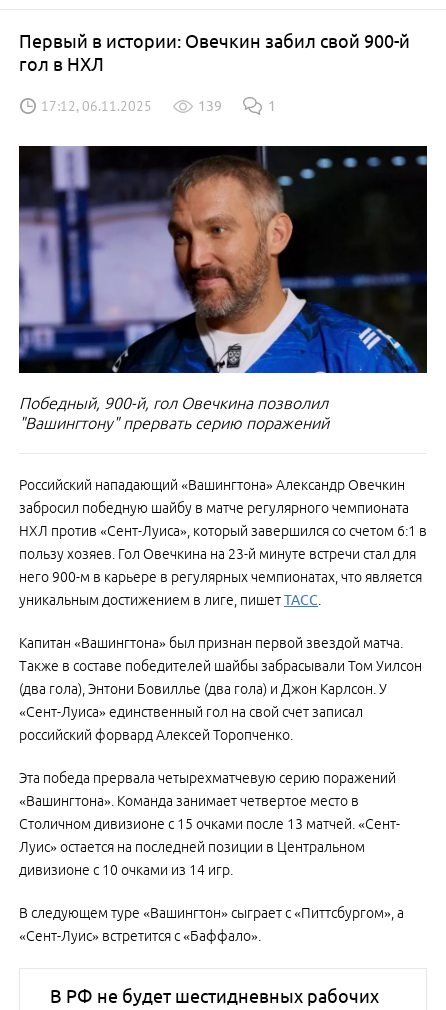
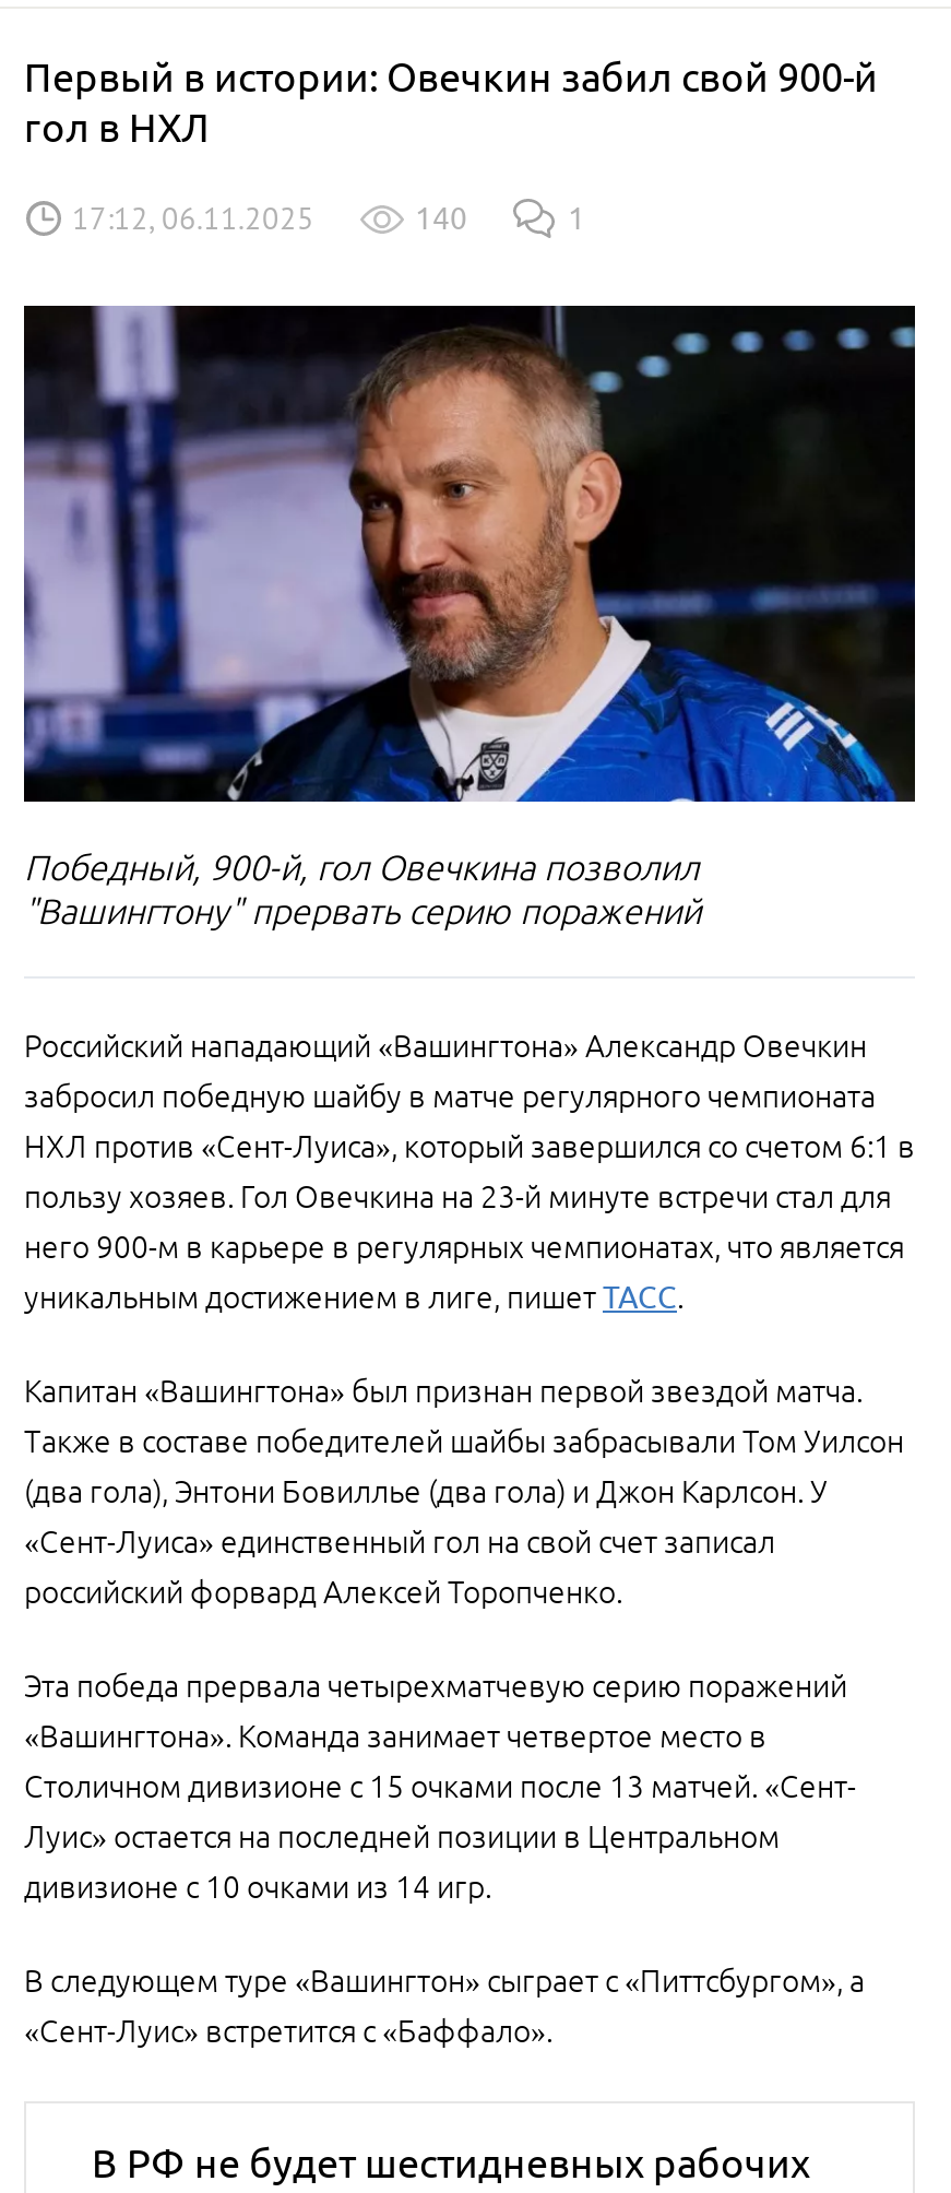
- 139
+ 140
